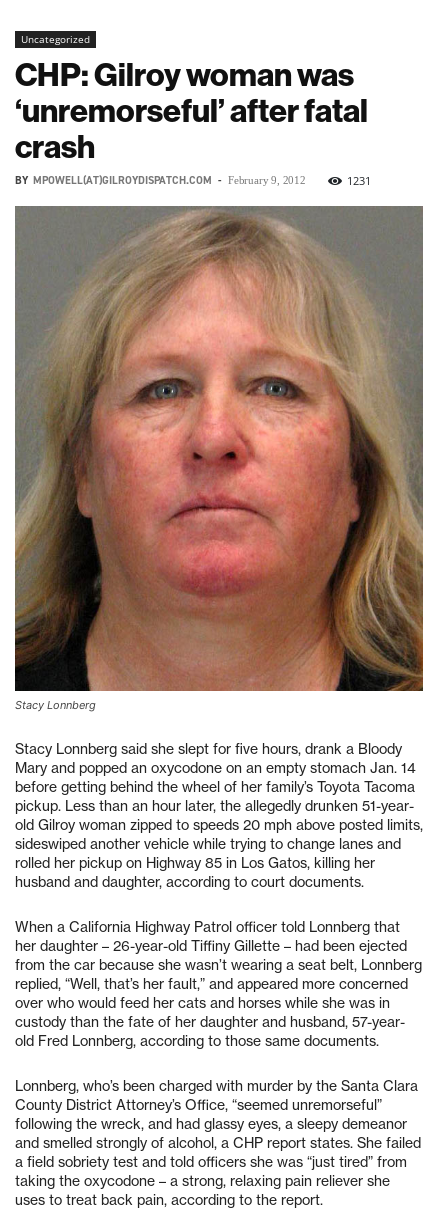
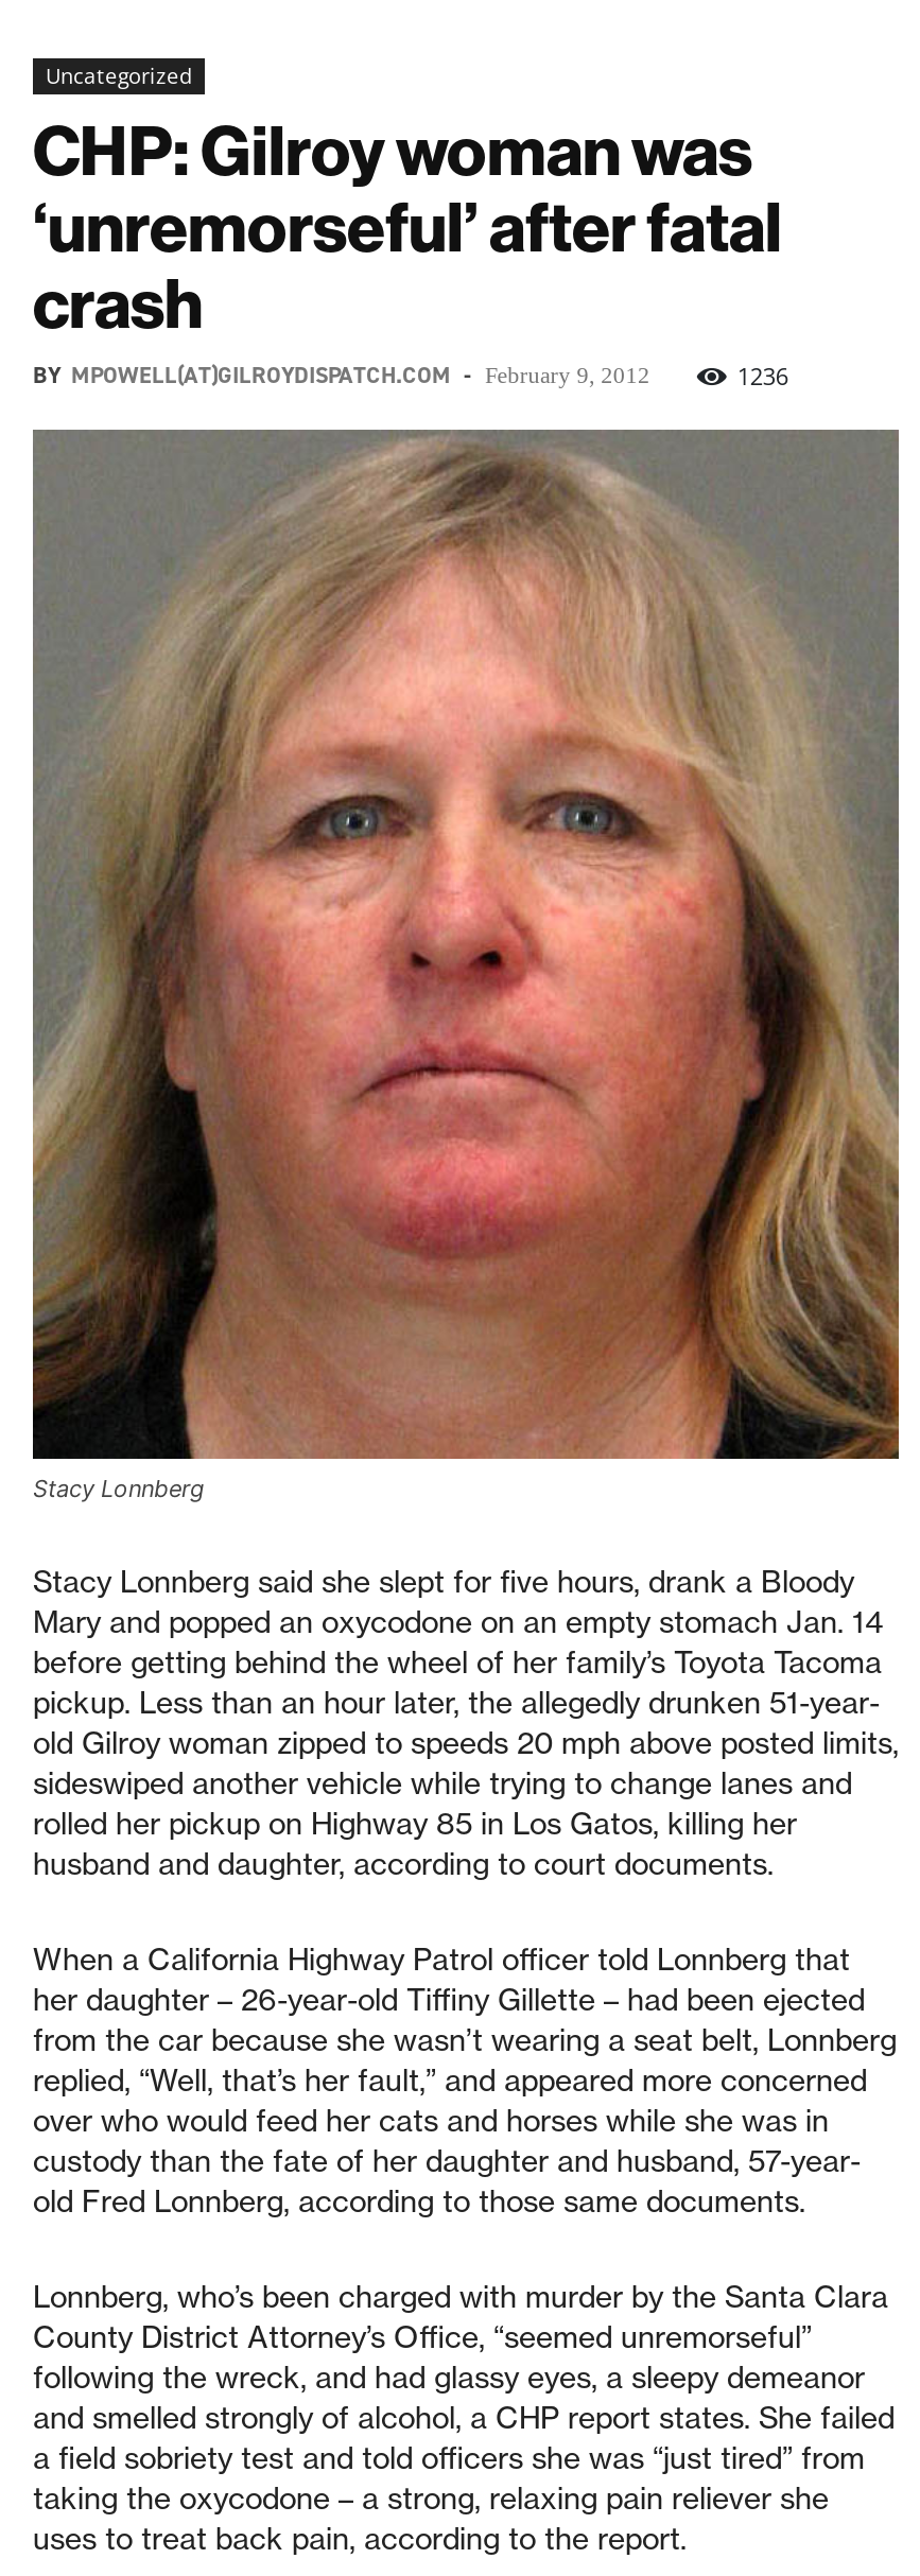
- 1231
+ 1236
